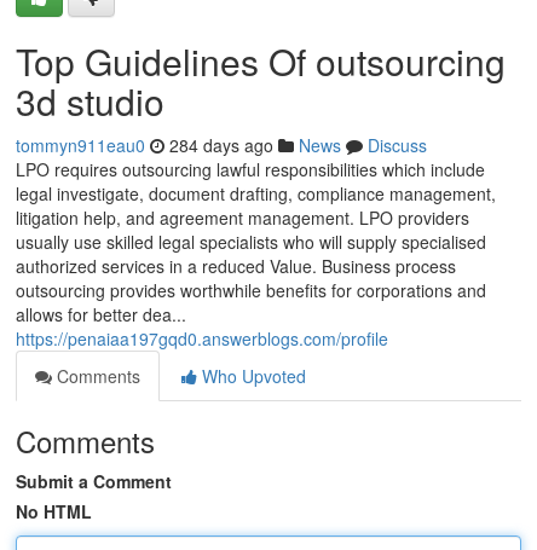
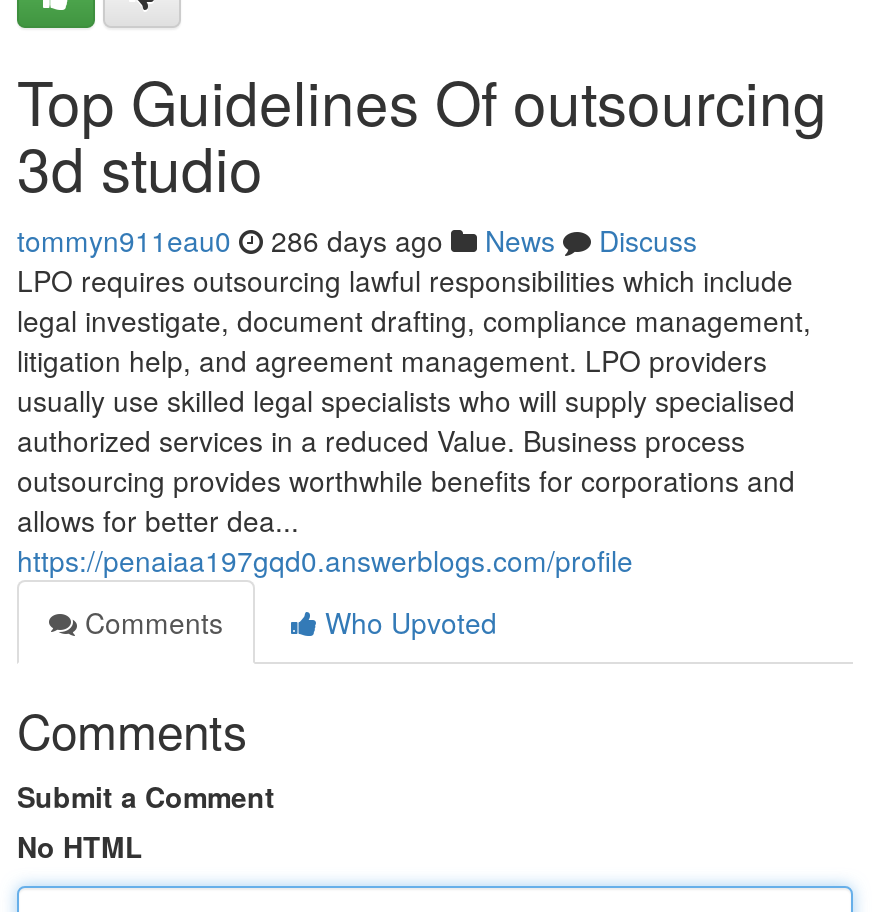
- tommyn911eau0 284 days ago News Discuss
+ tommyn911eau0 286 days ago News Discuss
